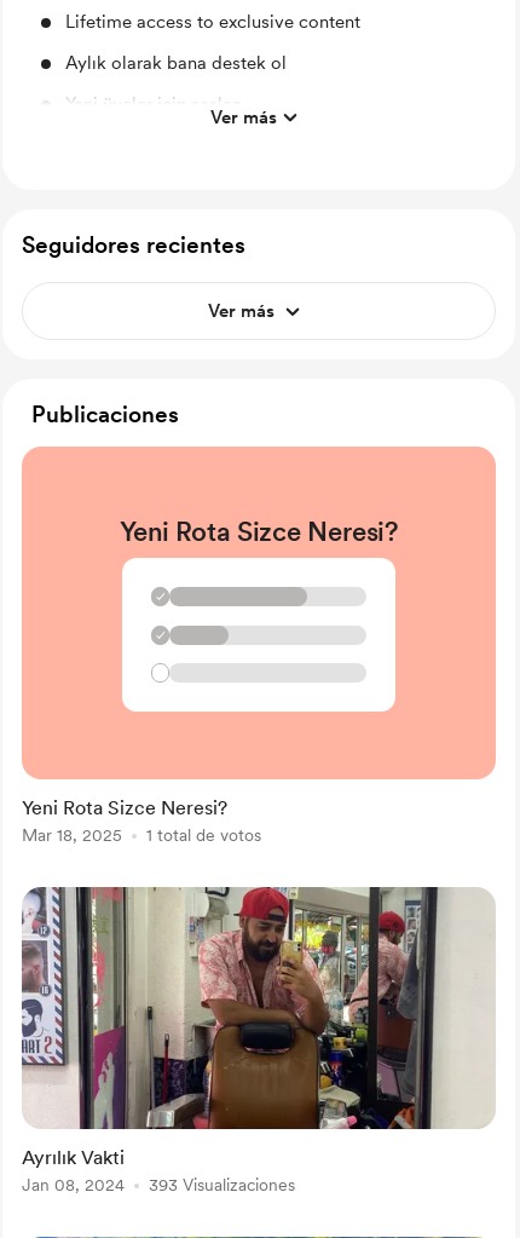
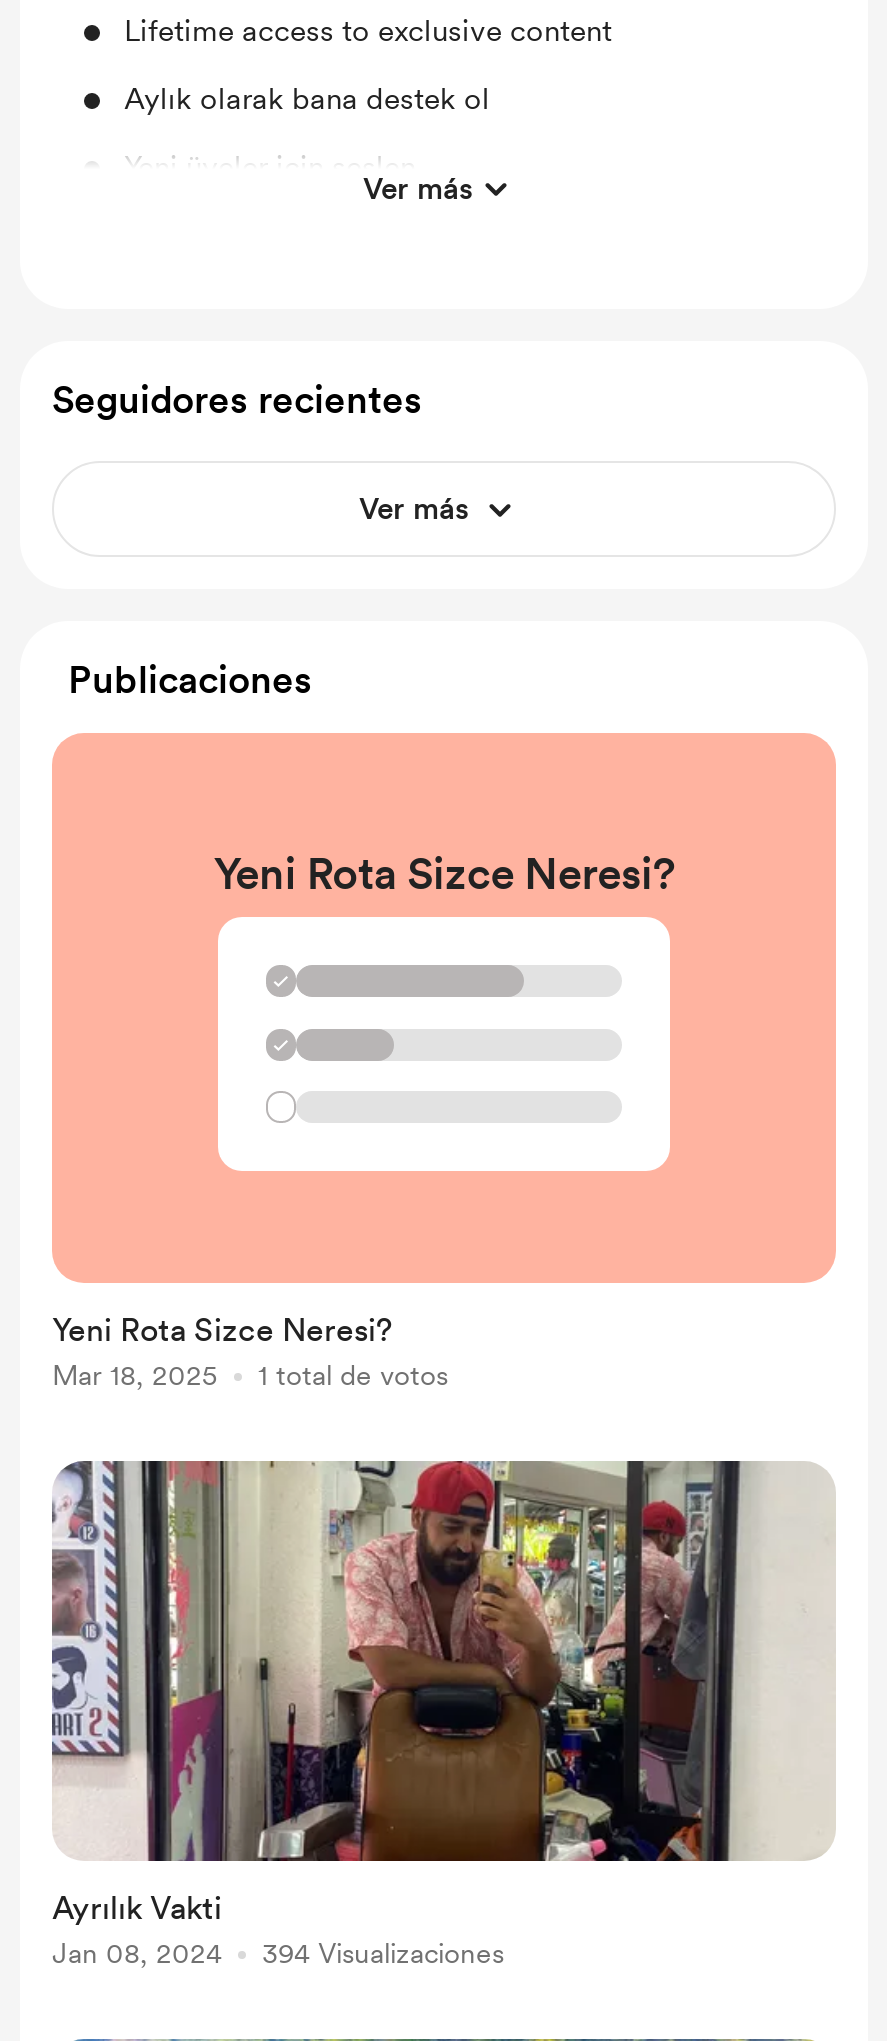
- 393 Visualizaciones
+ 394 Visualizaciones
